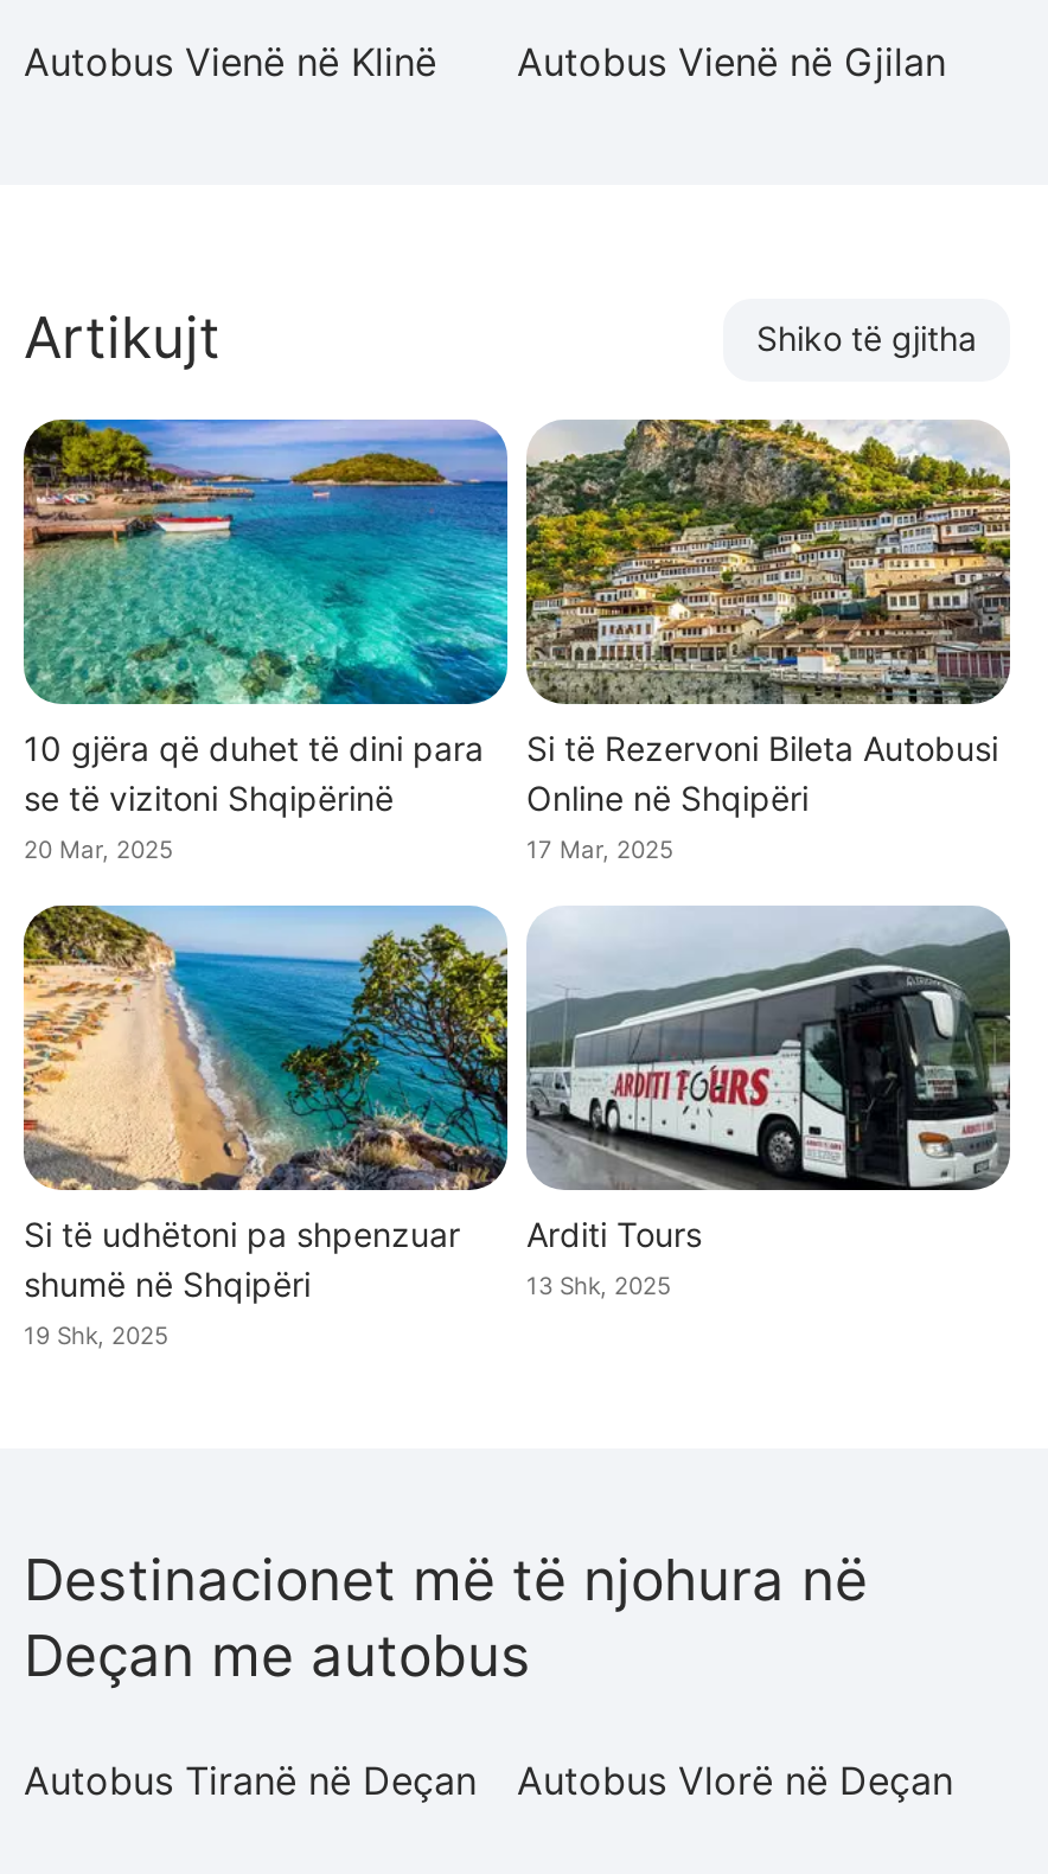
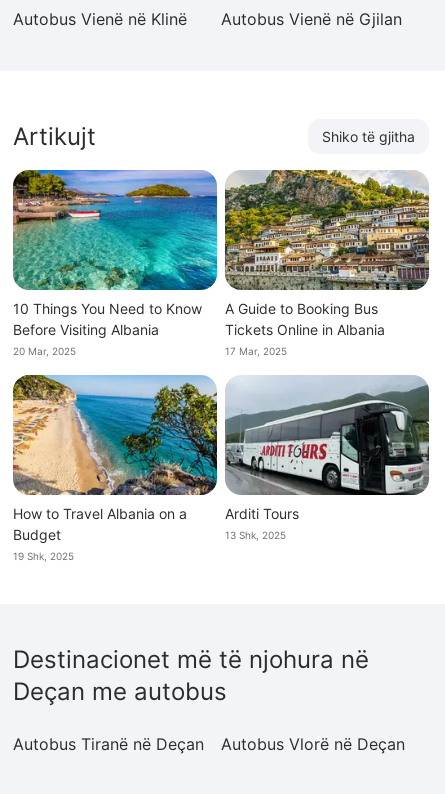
- 10 gjëra që duhet të dini para
- se të vizitoni Shqipërinë
+ 10 Things You Need to Know
+ Before Visiting Albania

- Si të Rezervoni Bileta Autobusi
- Online në Shqipëri
+ A Guide to Booking Bus
+ Tickets Online in Albania

- Si të udhëtoni pa shpenzuar
- shumë në Shqipëri
+ How to Travel Albania on a
+ Budget
